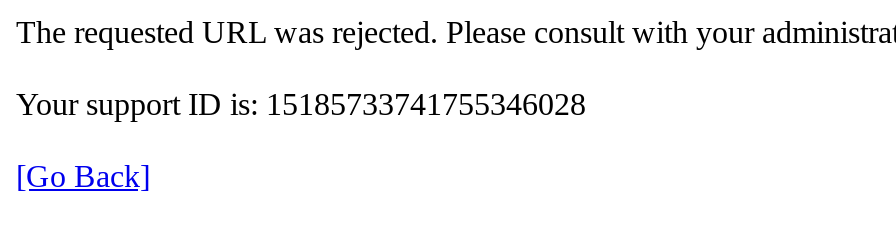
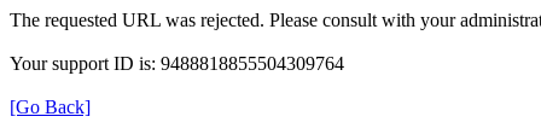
- Your support ID is: 15185733741755346028
+ Your support ID is: 9488818855504309764
